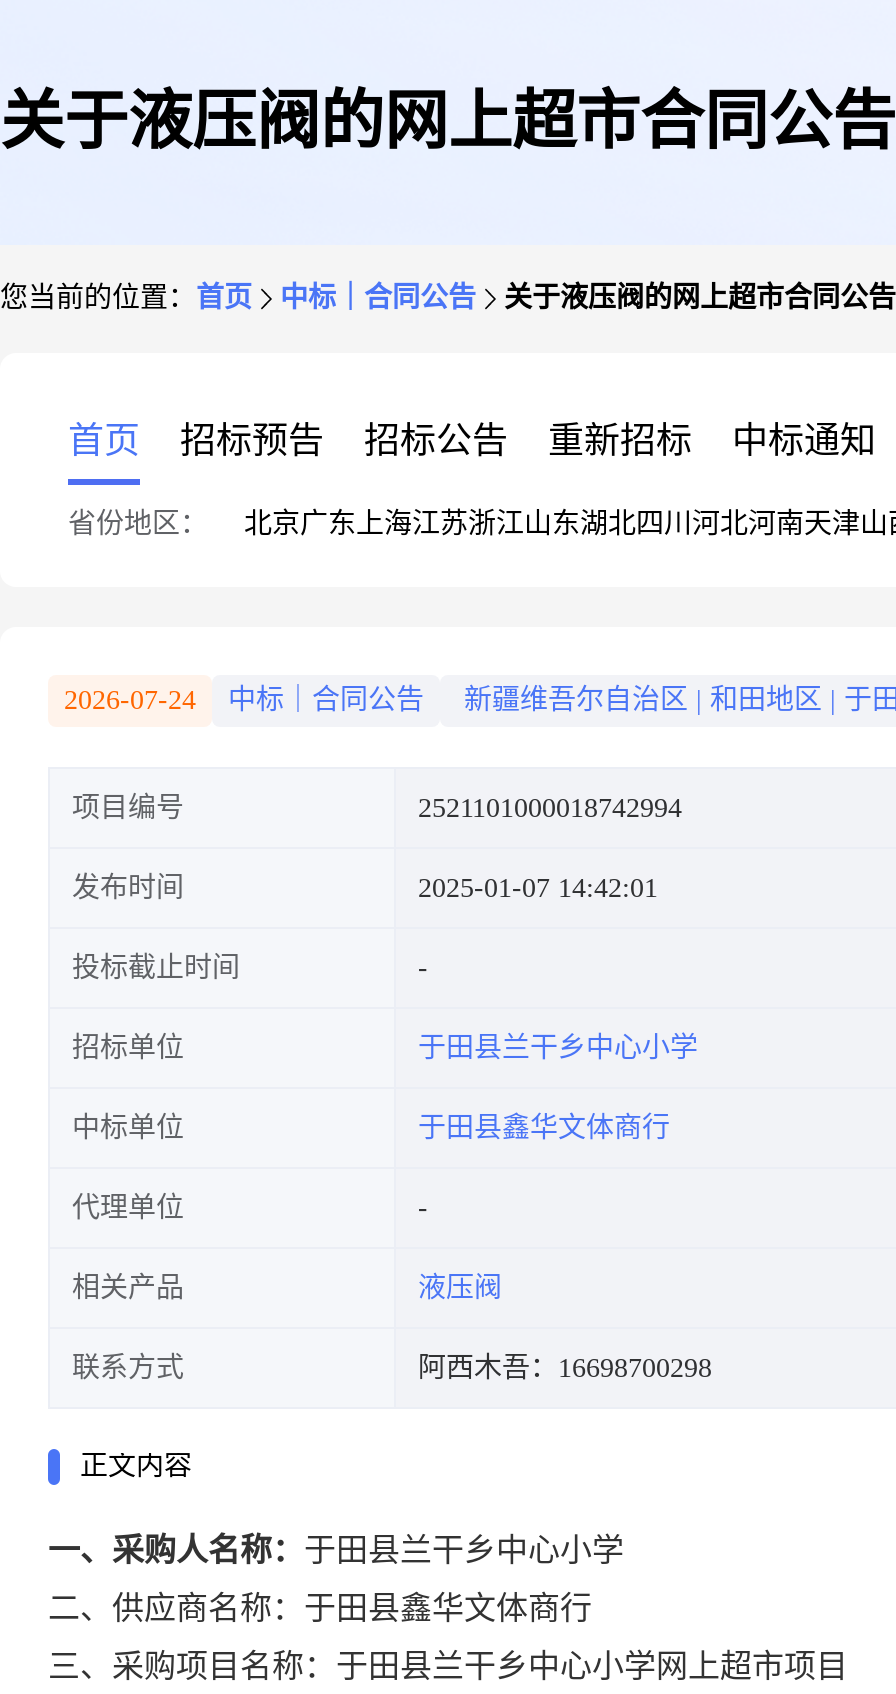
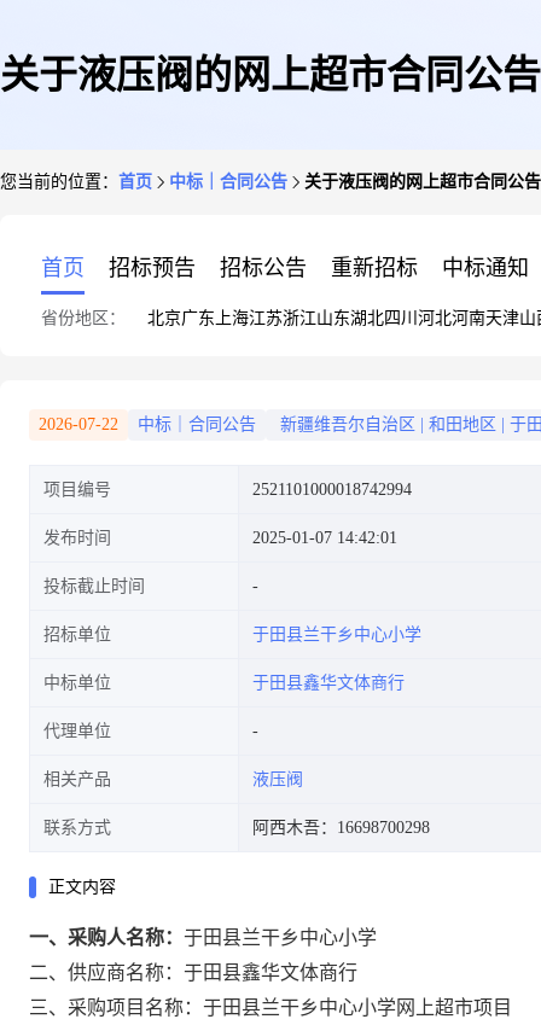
- 2026-07-24
+ 2026-07-22
